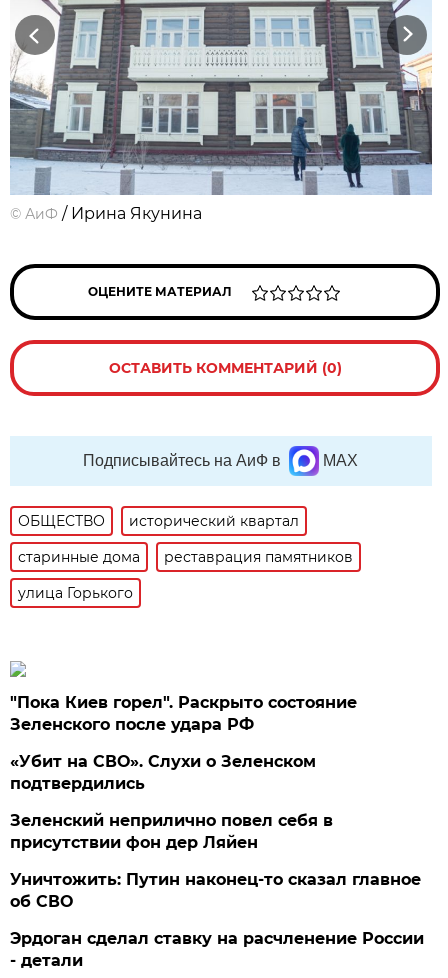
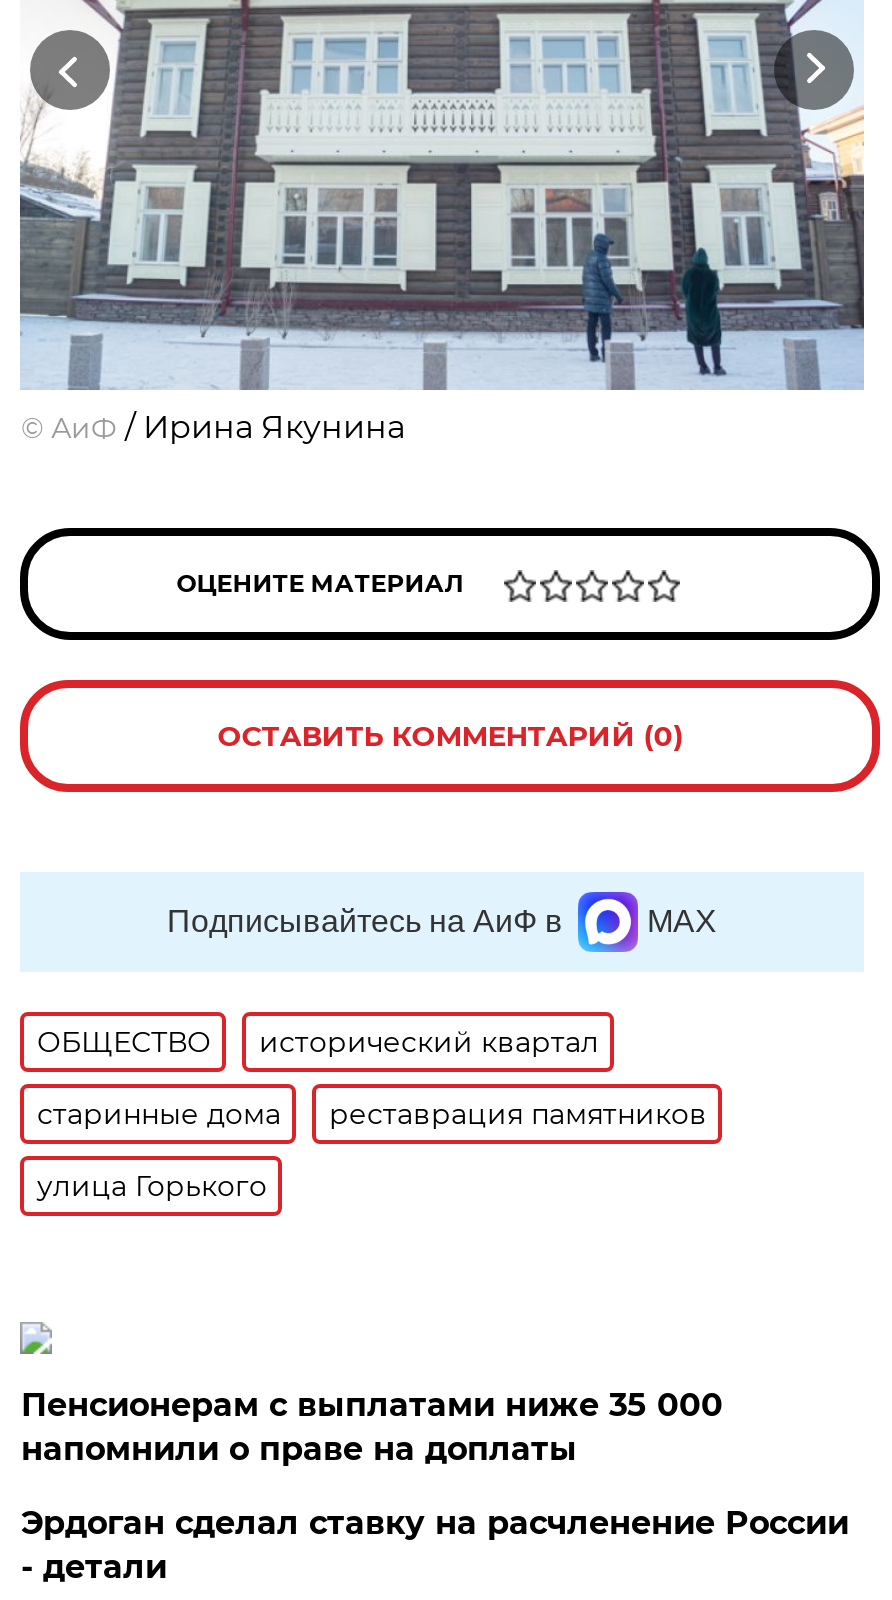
- "Пока Киев горел". Раскрыто состояние
- Зеленского после удара РФ
- «Убит на СВО». Слухи о Зеленском
- подтвердились
- Зеленский неприлично повел cебя в
- присутствии фон дер Ляйен
- Уничтожить: Путин наконец-то сказал главное
- об СВО
+ Пенсионерам с выплатами ниже 35 000
+ напомнили о праве на доплаты
